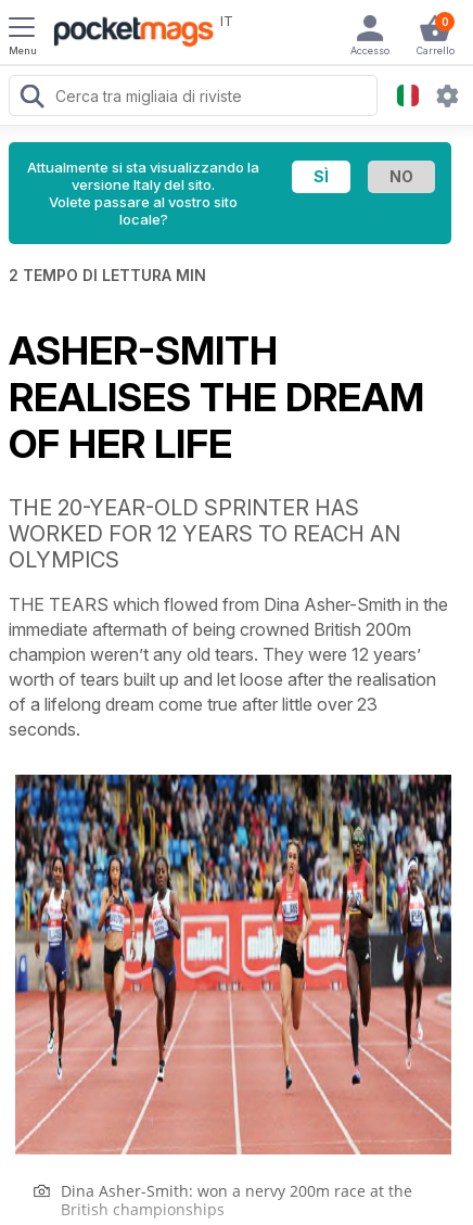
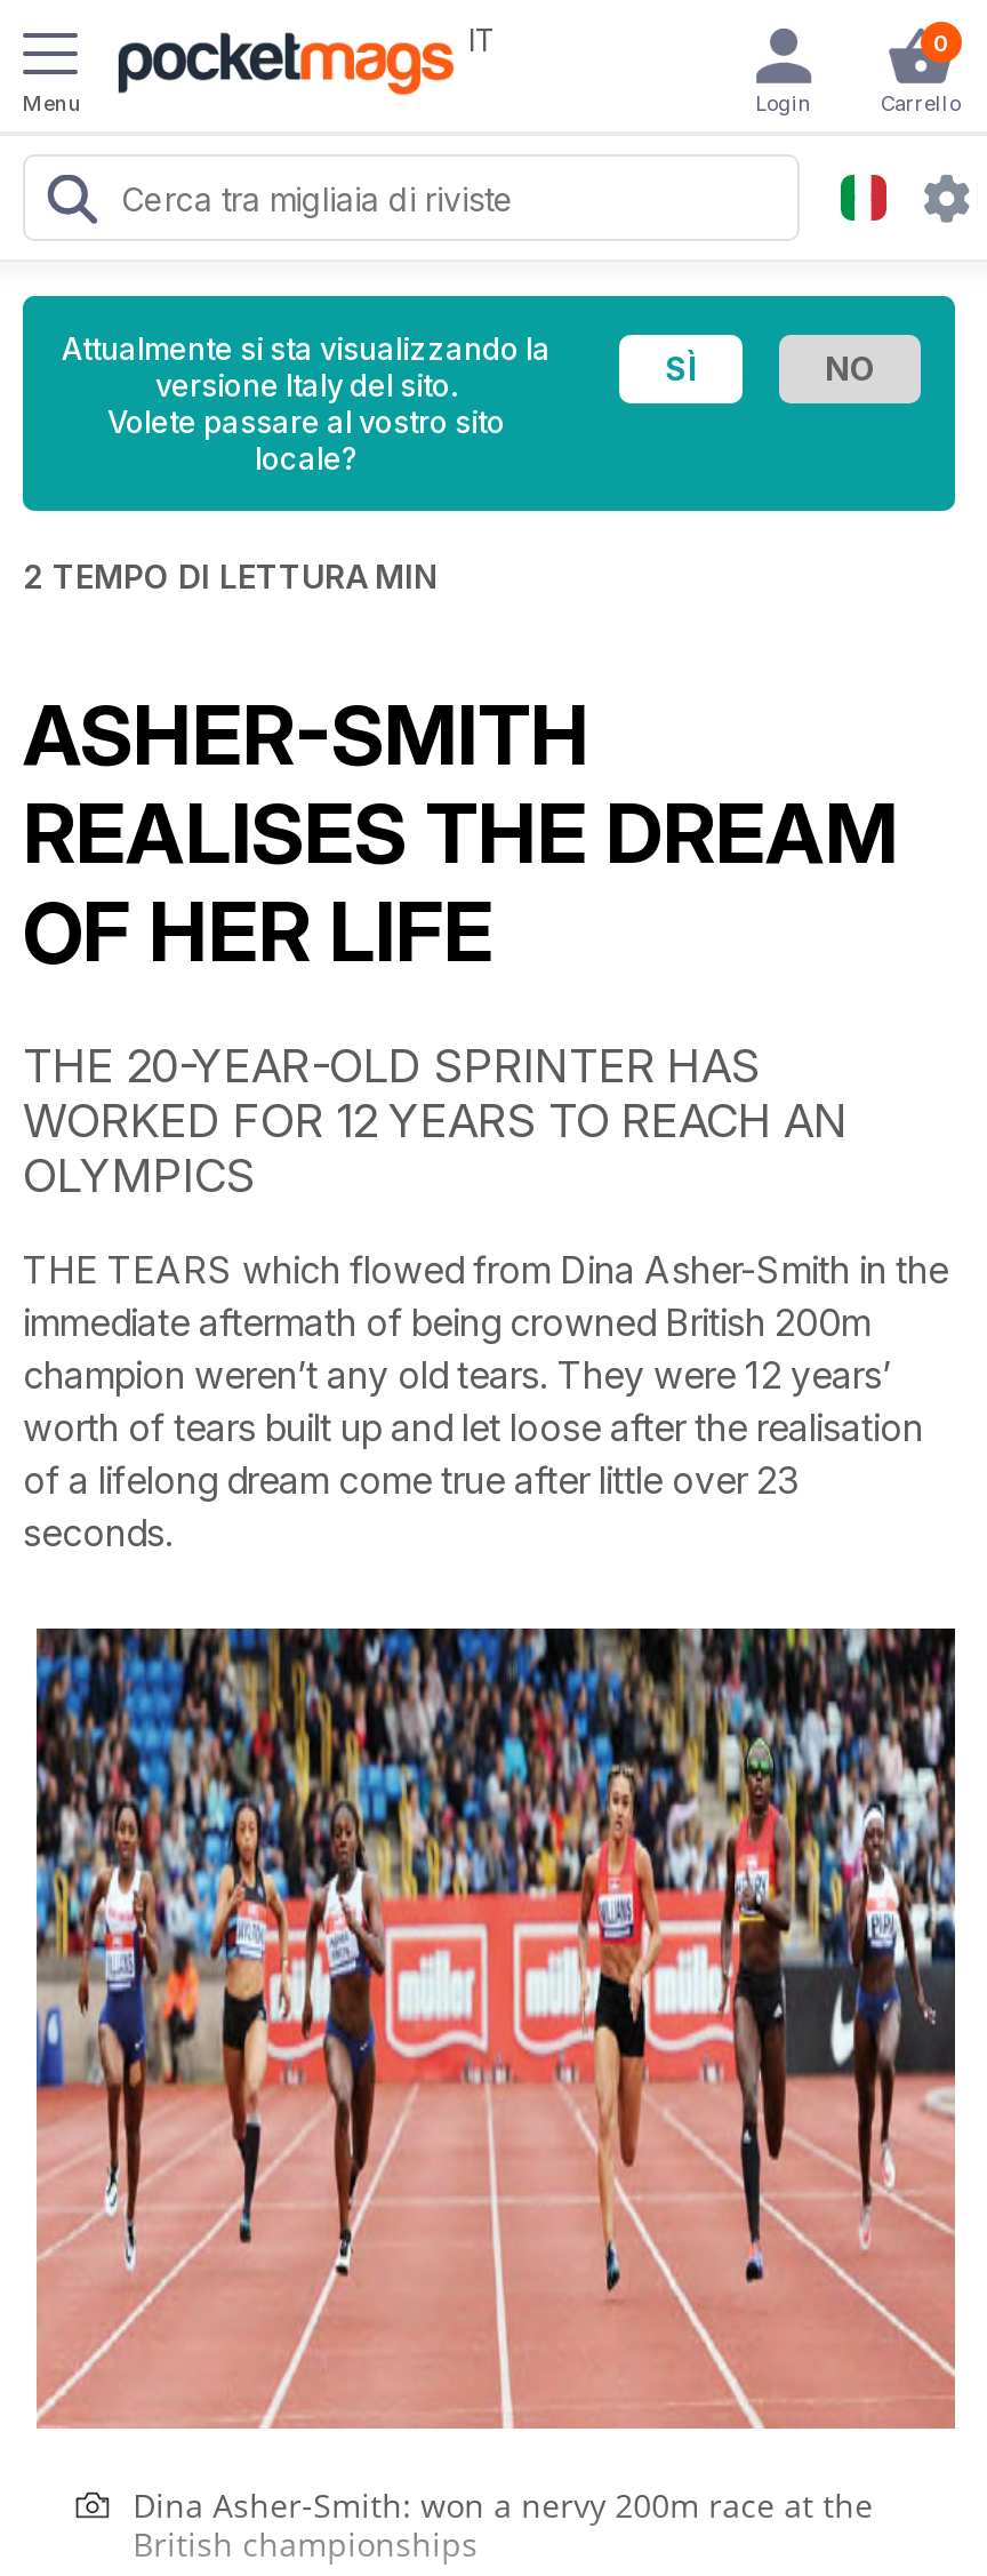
- Accesso
+ Login
